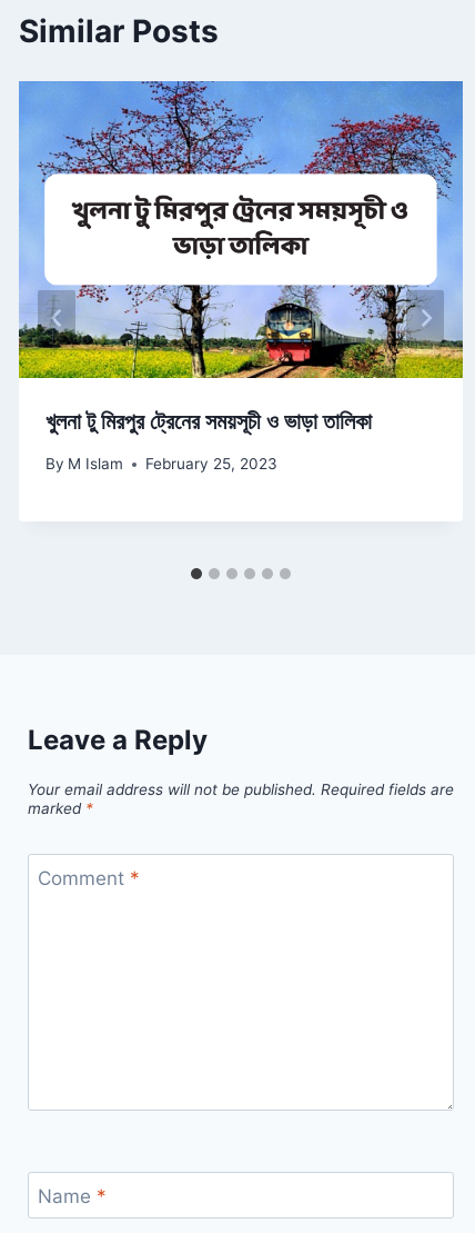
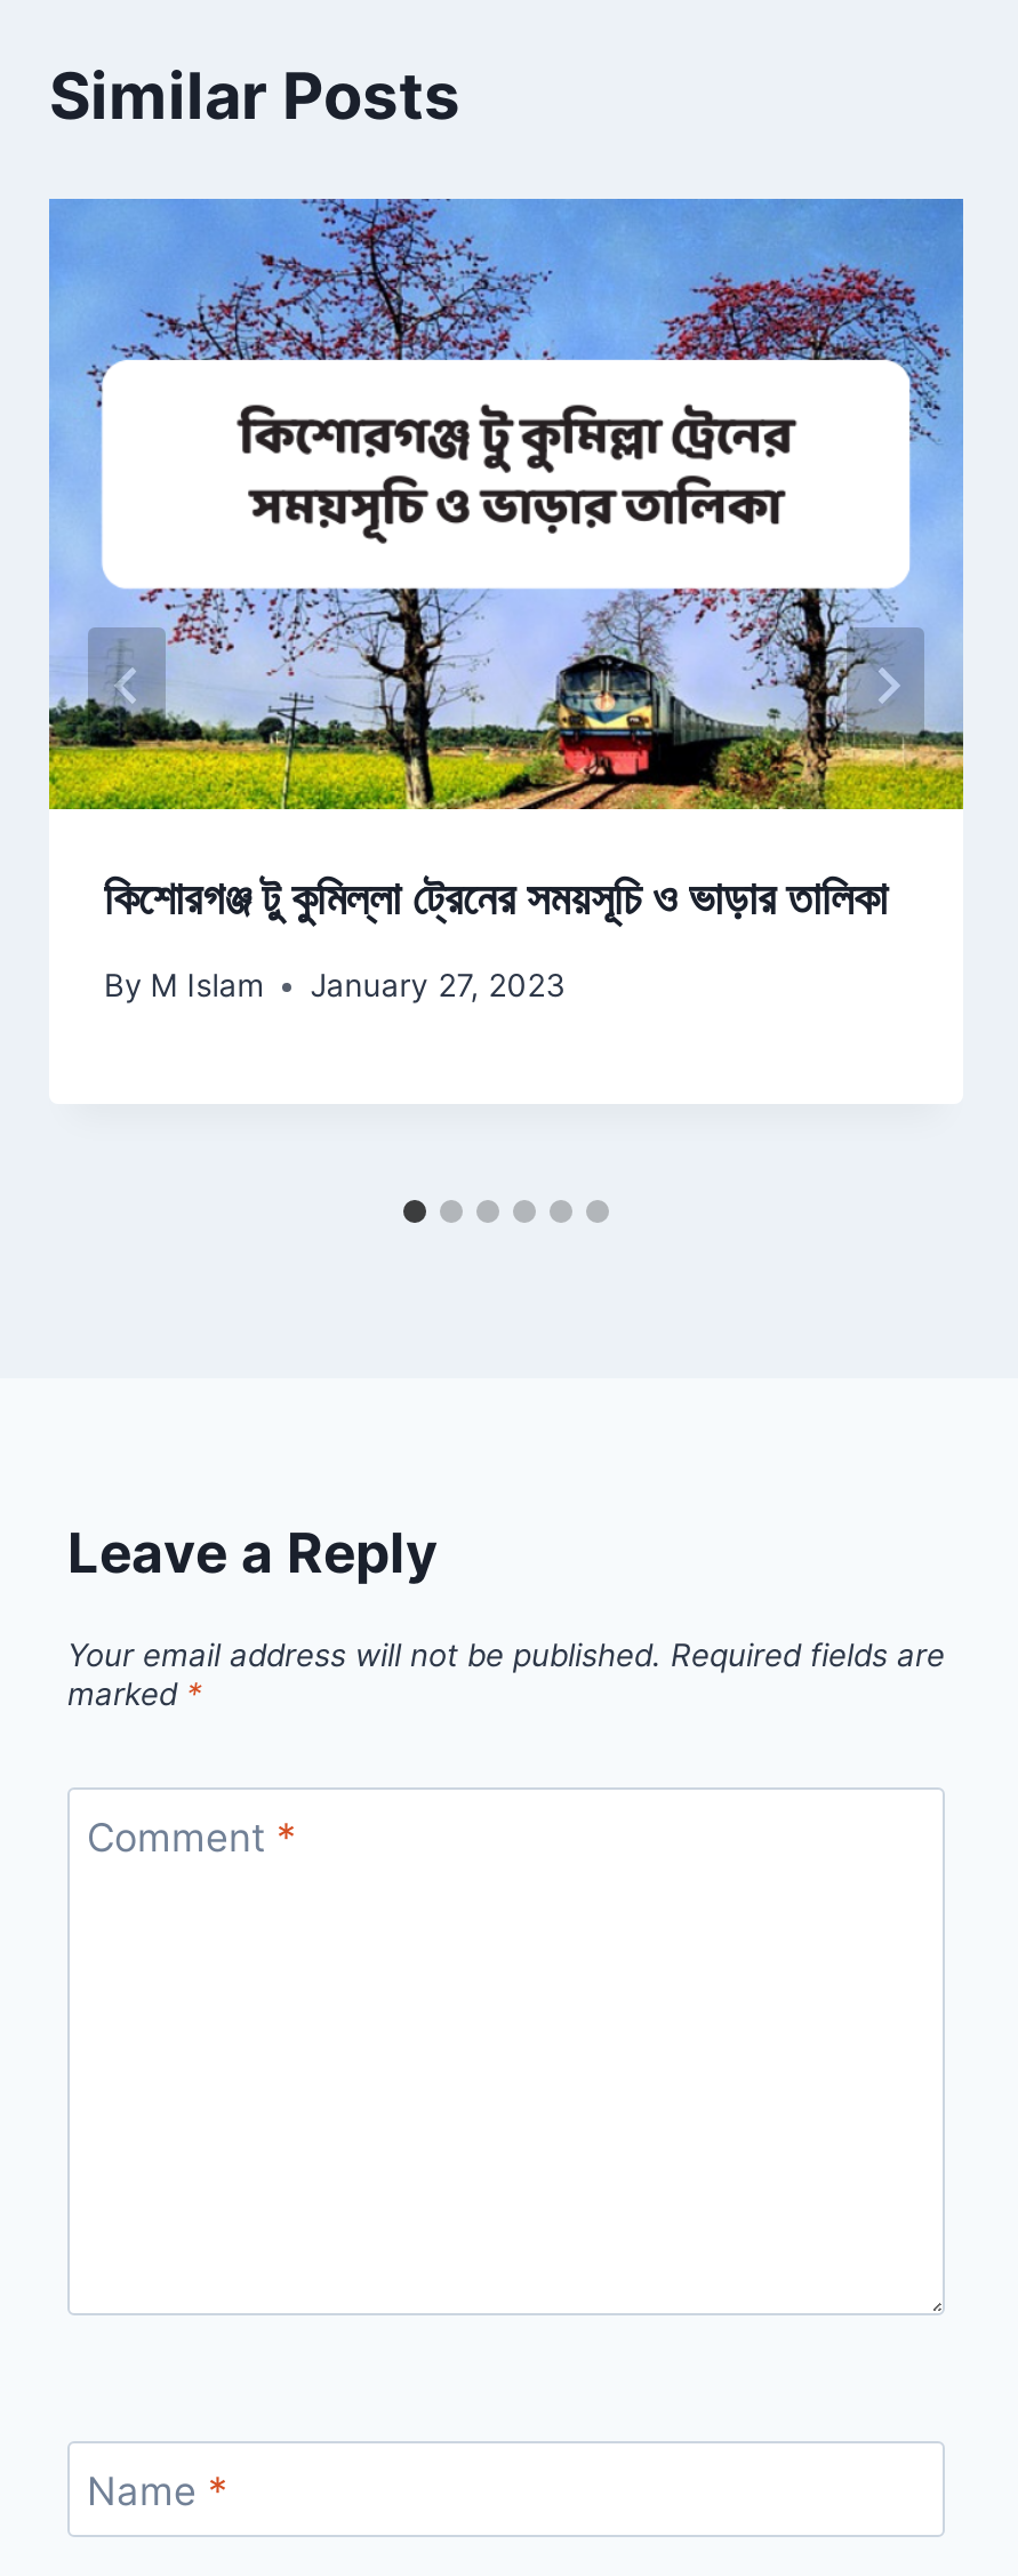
- [image]
+ [image]

- খুলনা টু মিরপুর ট্রেনের সময়সূচী ও ভাড়া তালিকা
+ কিশোরগঞ্জ টু কুমিল্লা ট্রেনের সময়সূচি ও ভাড়ার তালিকা

- By M Islam February 25, 2023
+ By M Islam January 27, 2023
